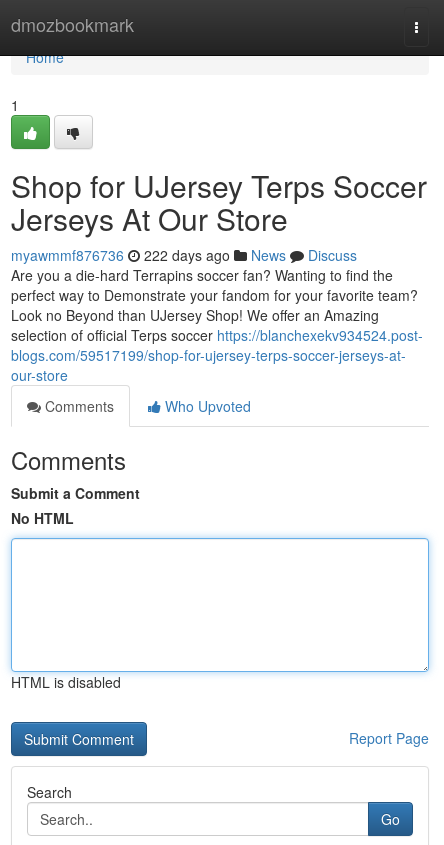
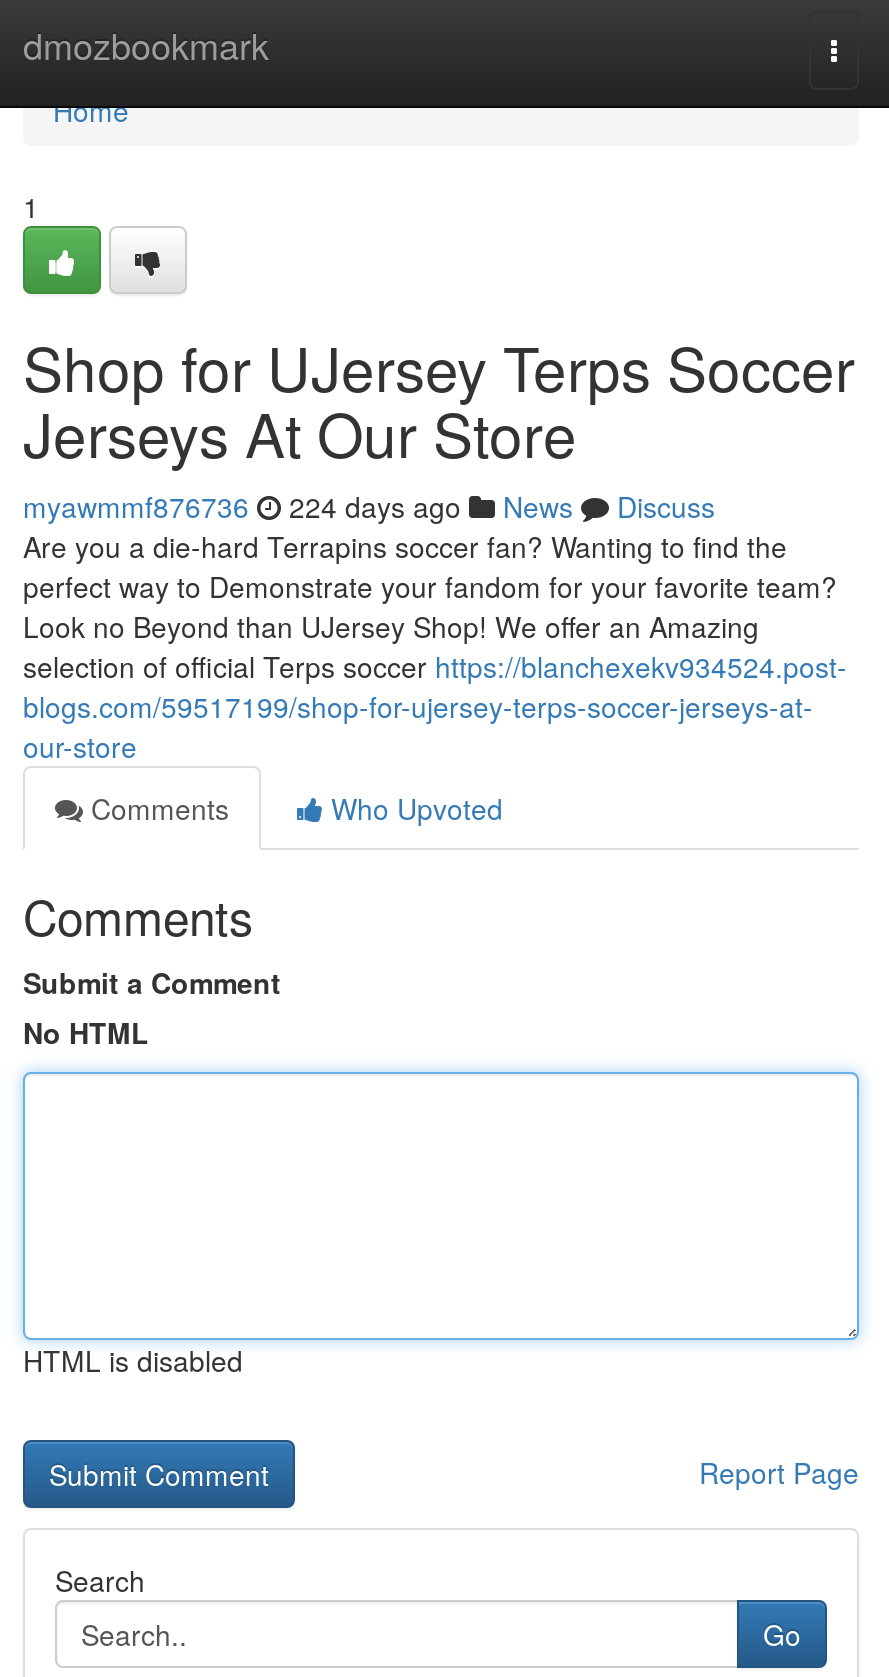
- myawmmf876736 222 days ago News Discuss
+ myawmmf876736 224 days ago News Discuss
